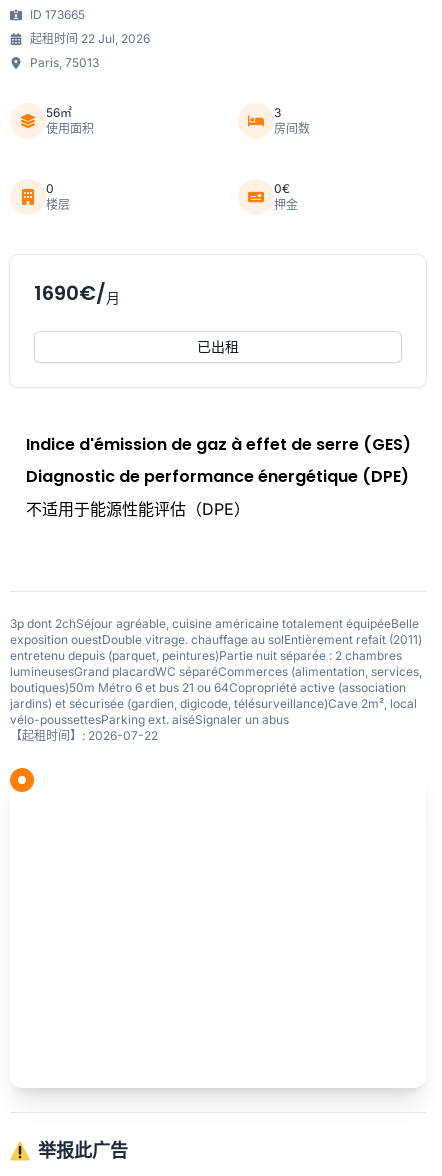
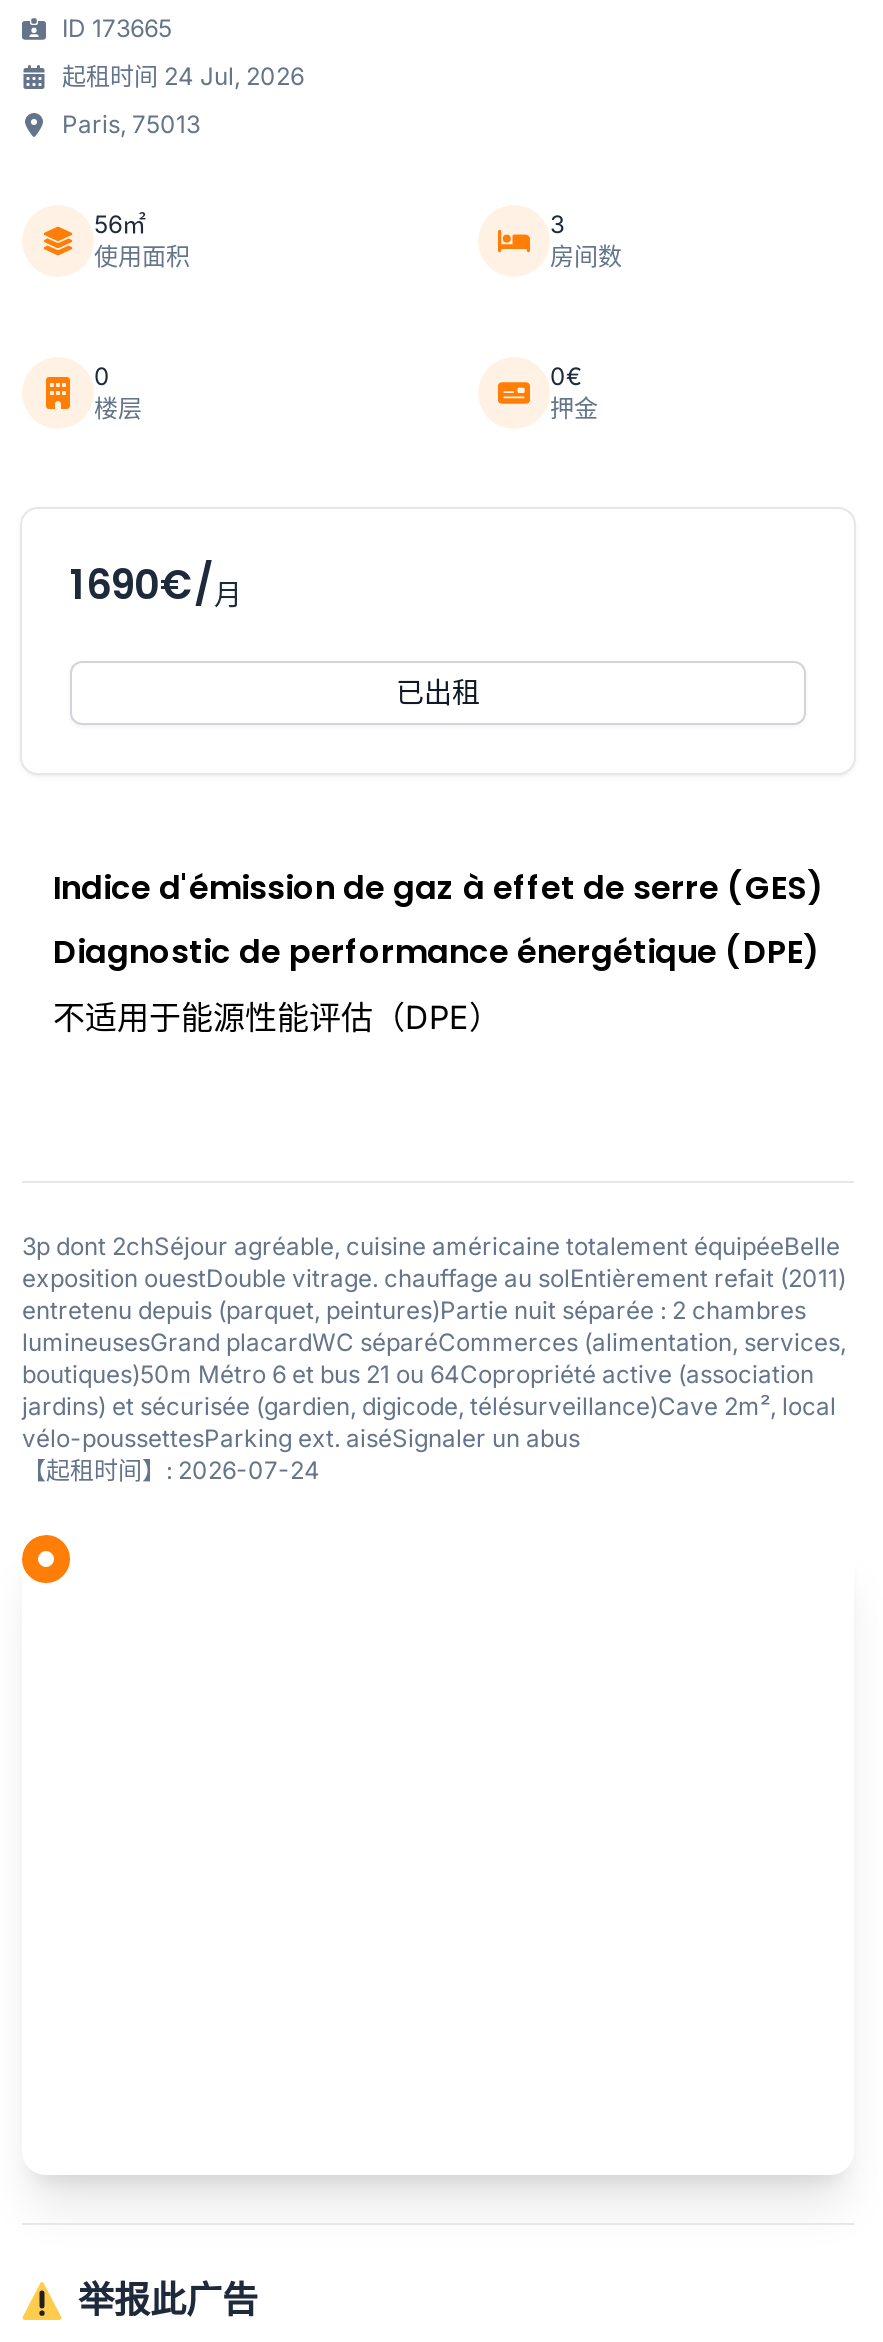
- 起租时间 22 Jul, 2026
+ 起租时间 24 Jul, 2026

- 【起租时间】: 2026-07-22
+ 【起租时间】: 2026-07-24
